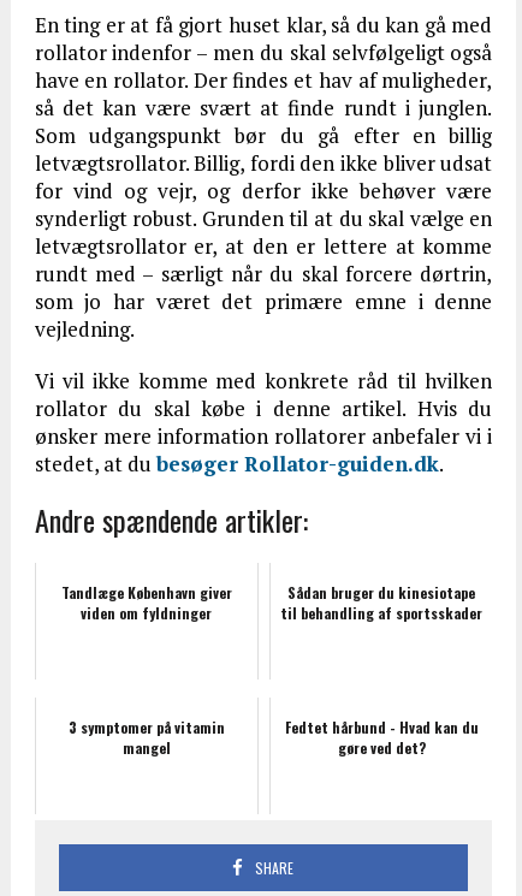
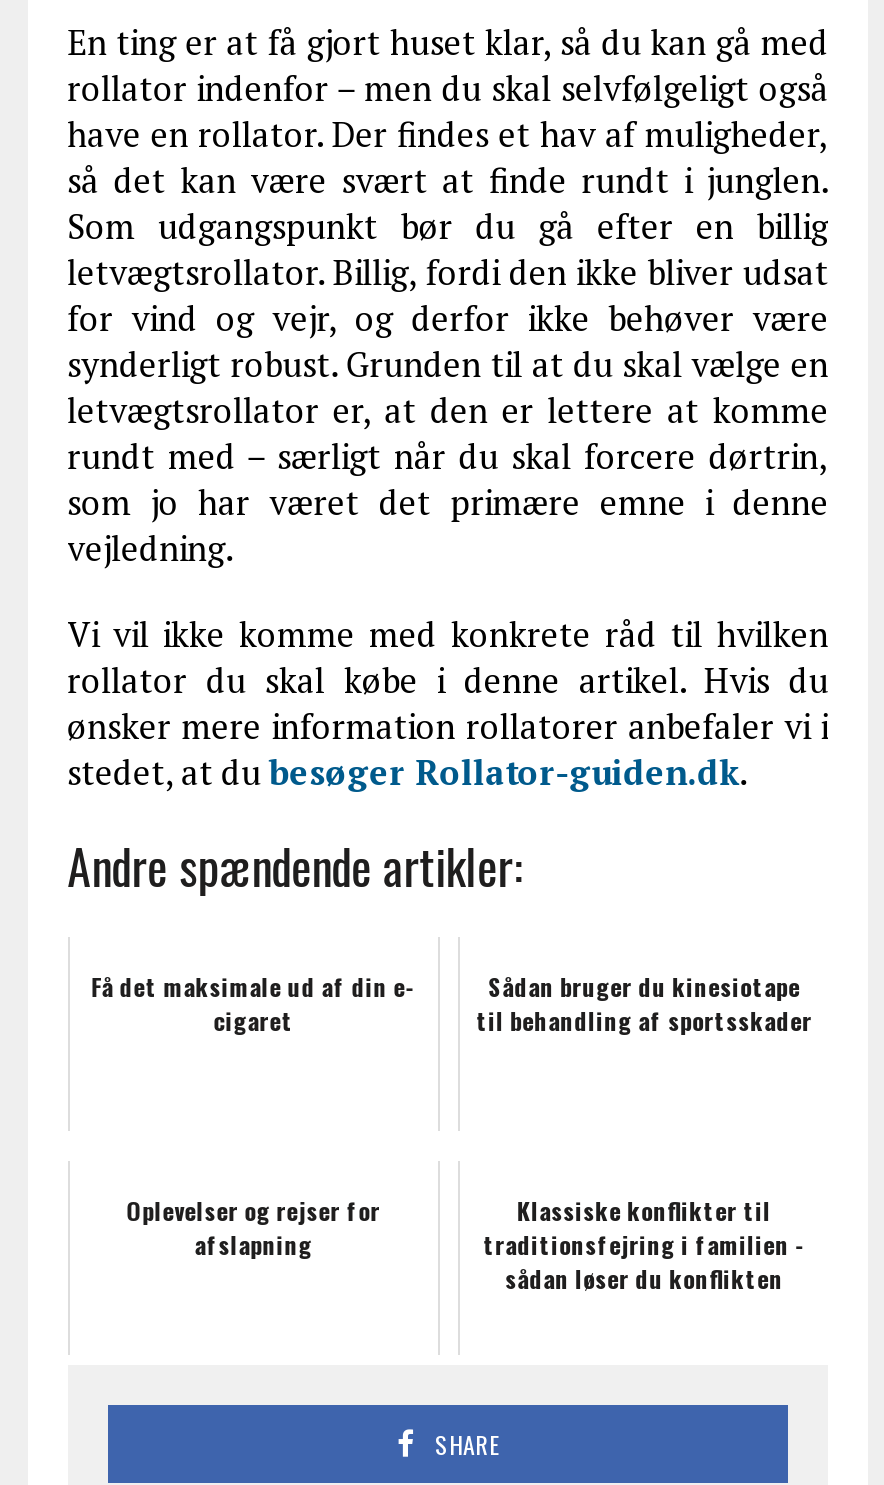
- Tandlæge København giver
- viden om fyldninger
+ Få det maksimale ud af din e-
+ cigaret

- 3 symptomer på vitamin
- mangel
+ Oplevelser og rejser for
+ afslapning

- Fedtet hårbund - Hvad kan du
- gøre ved det?
+ Klassiske konflikter til
+ traditionsfejring i familien -
+ sådan løser du konflikten
